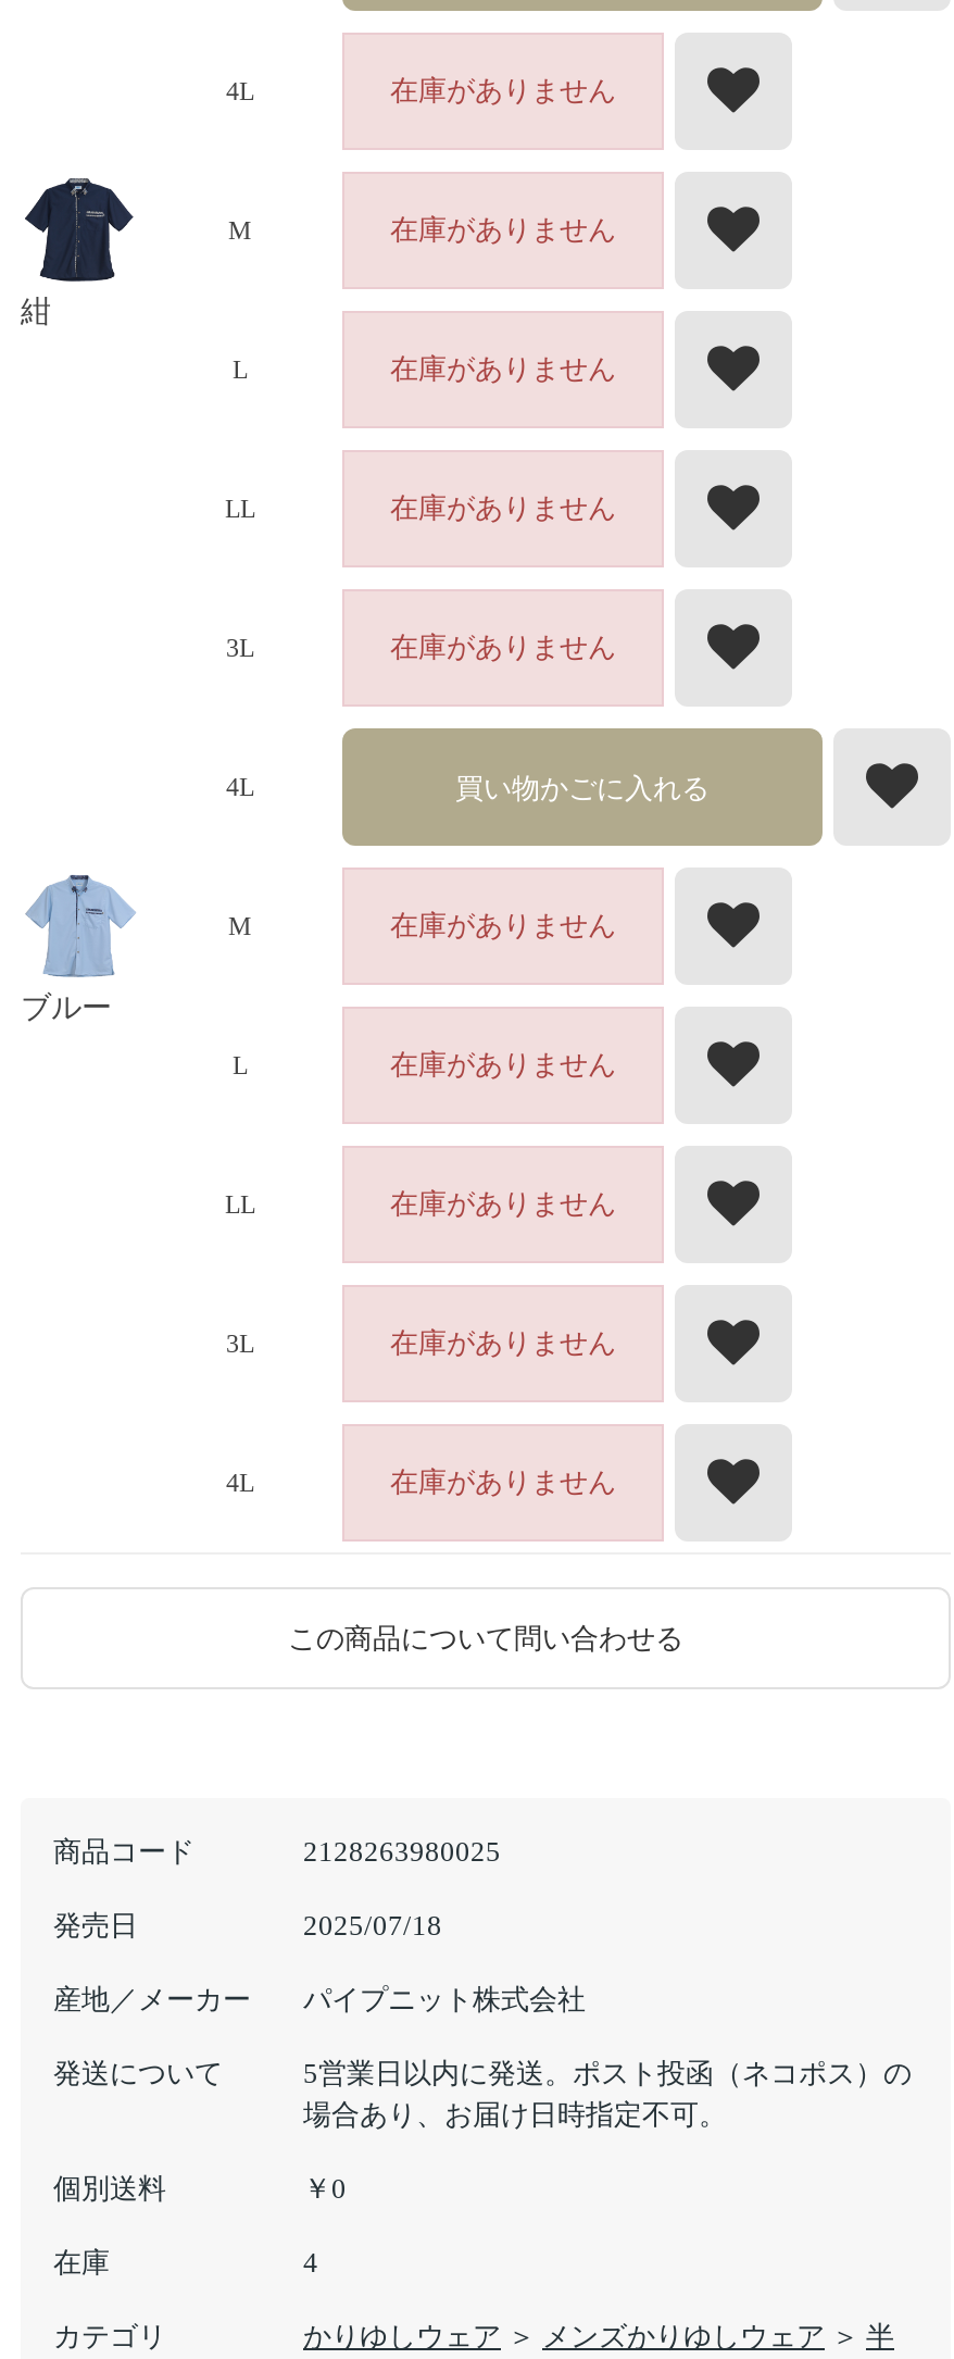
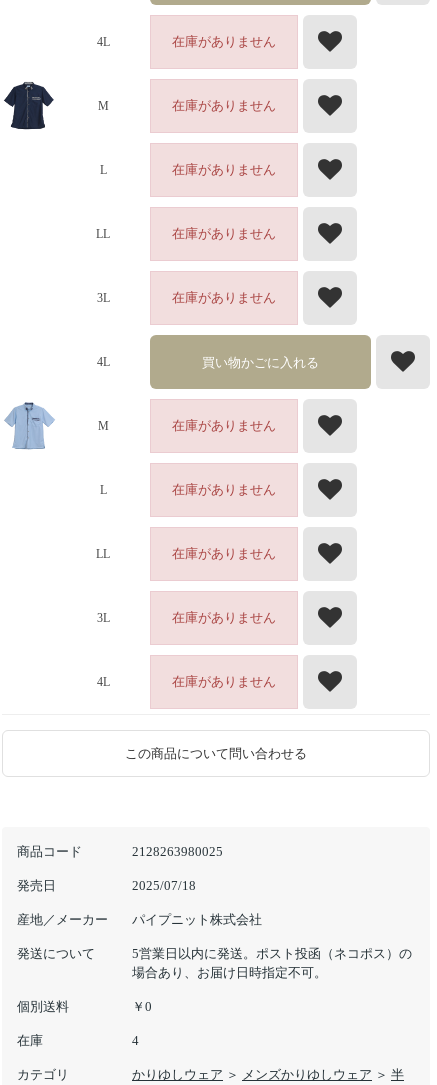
- 紺

- ブルー
